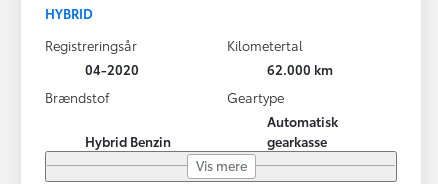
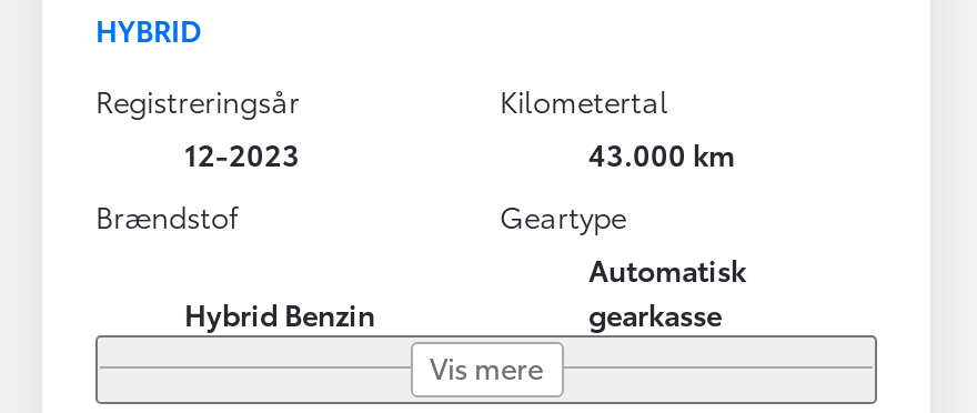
- 04-2020
+ 12-2023

- 62.000 km
+ 43.000 km
